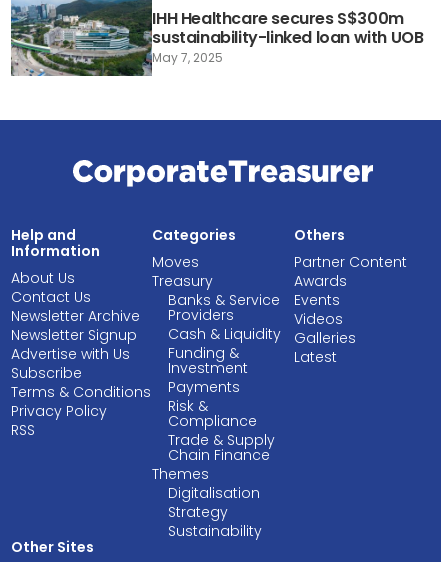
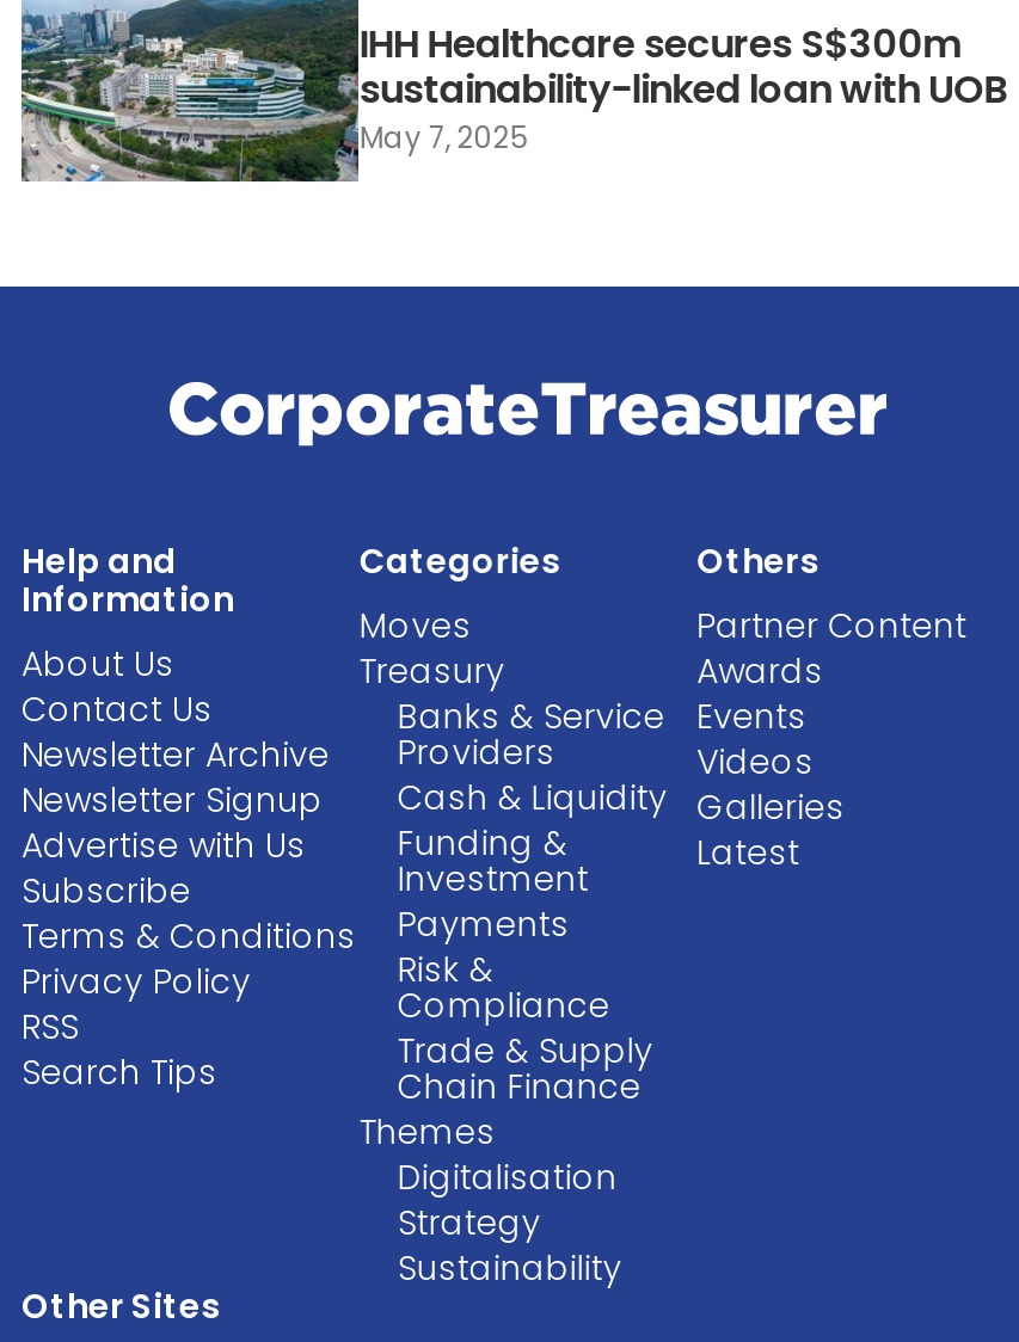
+ Search Tips
